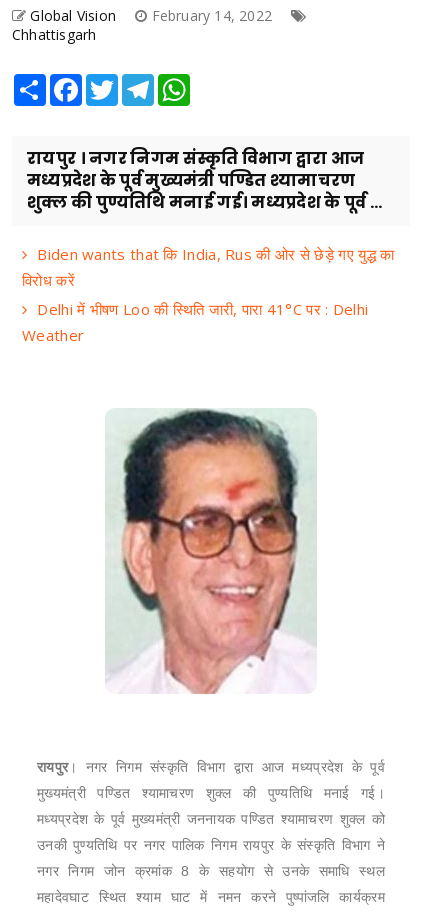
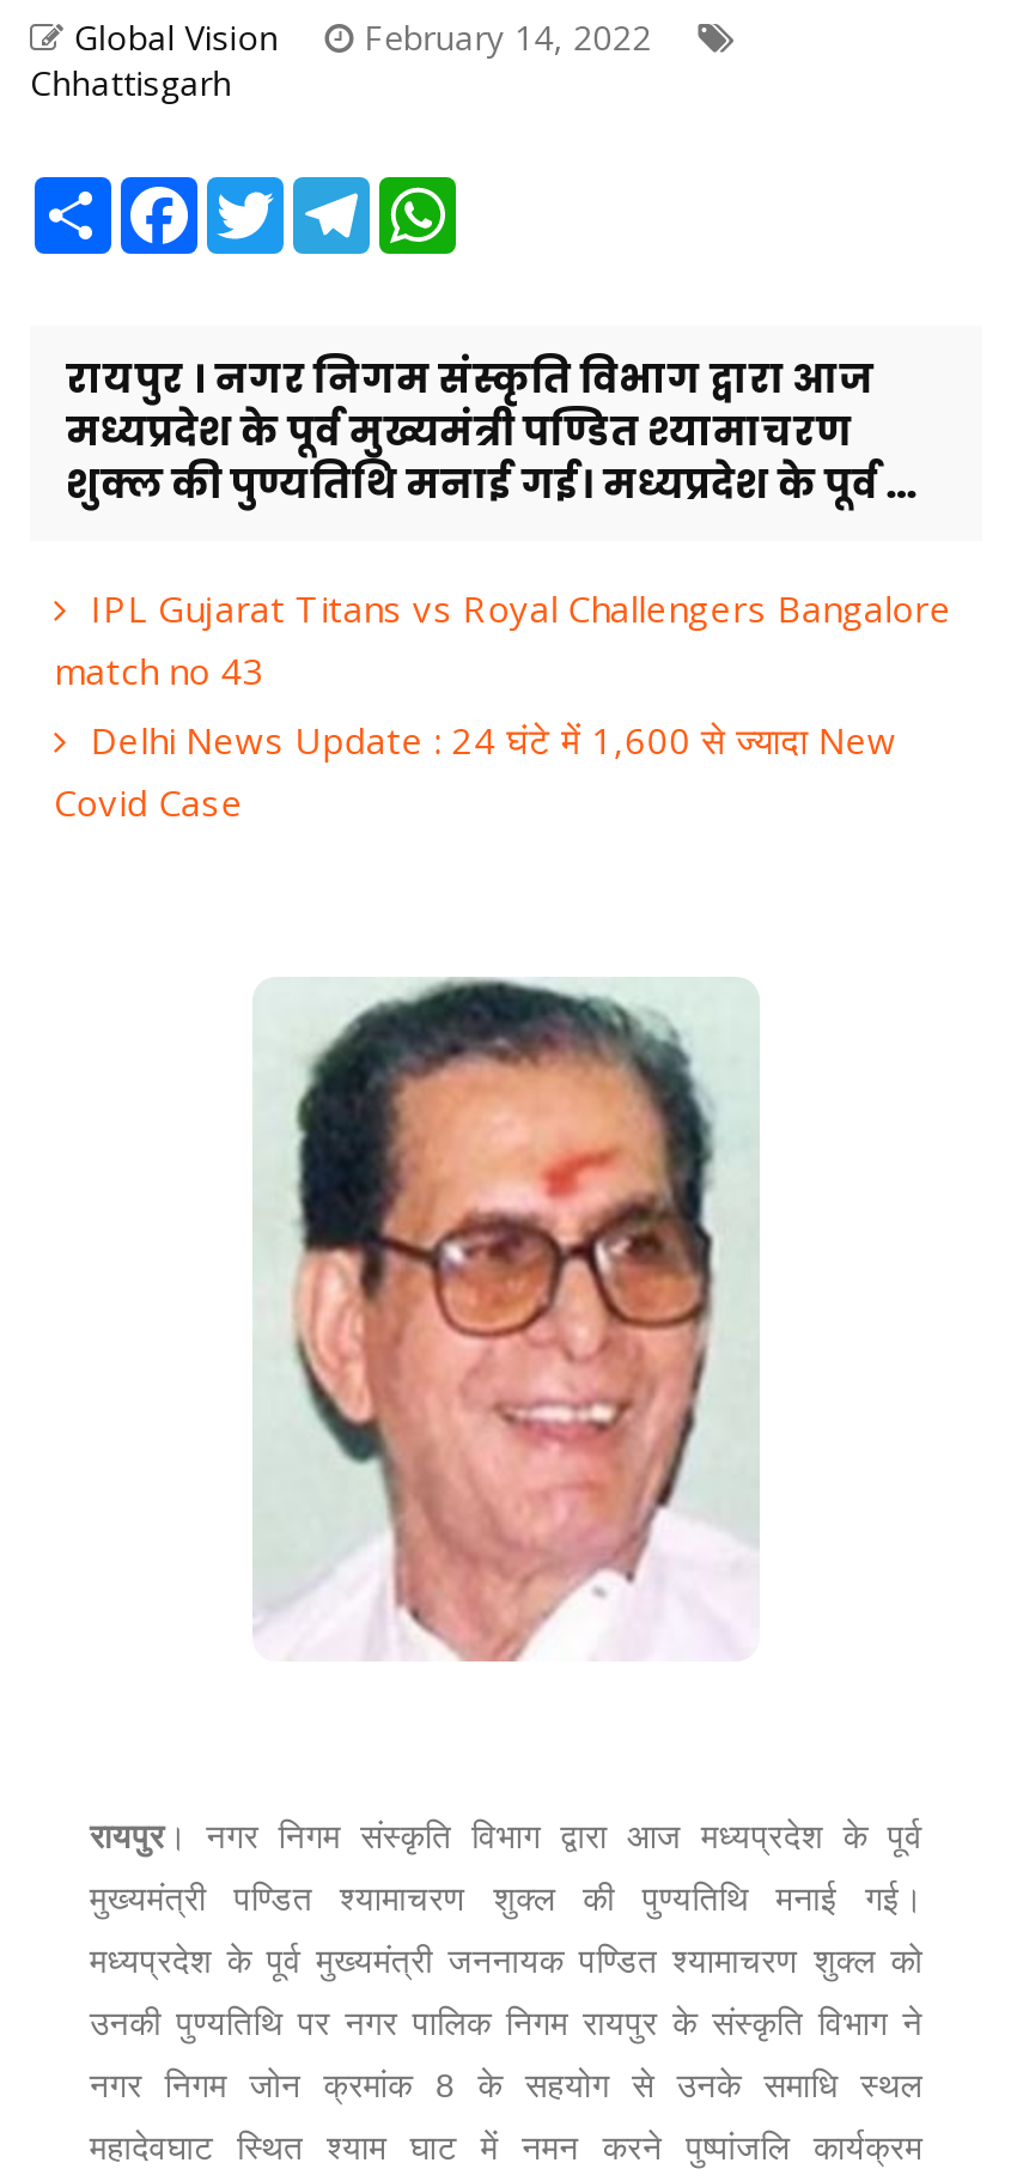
- Biden wants that कि India, Rus की ओर से छेड़े गए युद्ध का
- विरोध करें
- Delhi में भीषण Loo की स्थिति जारी, पारा 41°C पर : Delhi
- Weather
+ IPL Gujarat Titans vs Royal Challengers Bangalore
+ match no 43
+ Delhi News Update : 24 घंटे में 1,600 से ज्यादा New
+ Covid Case
